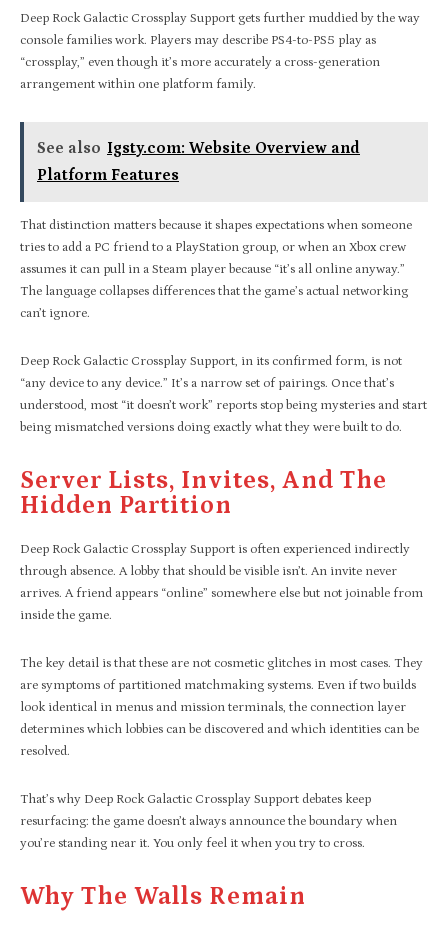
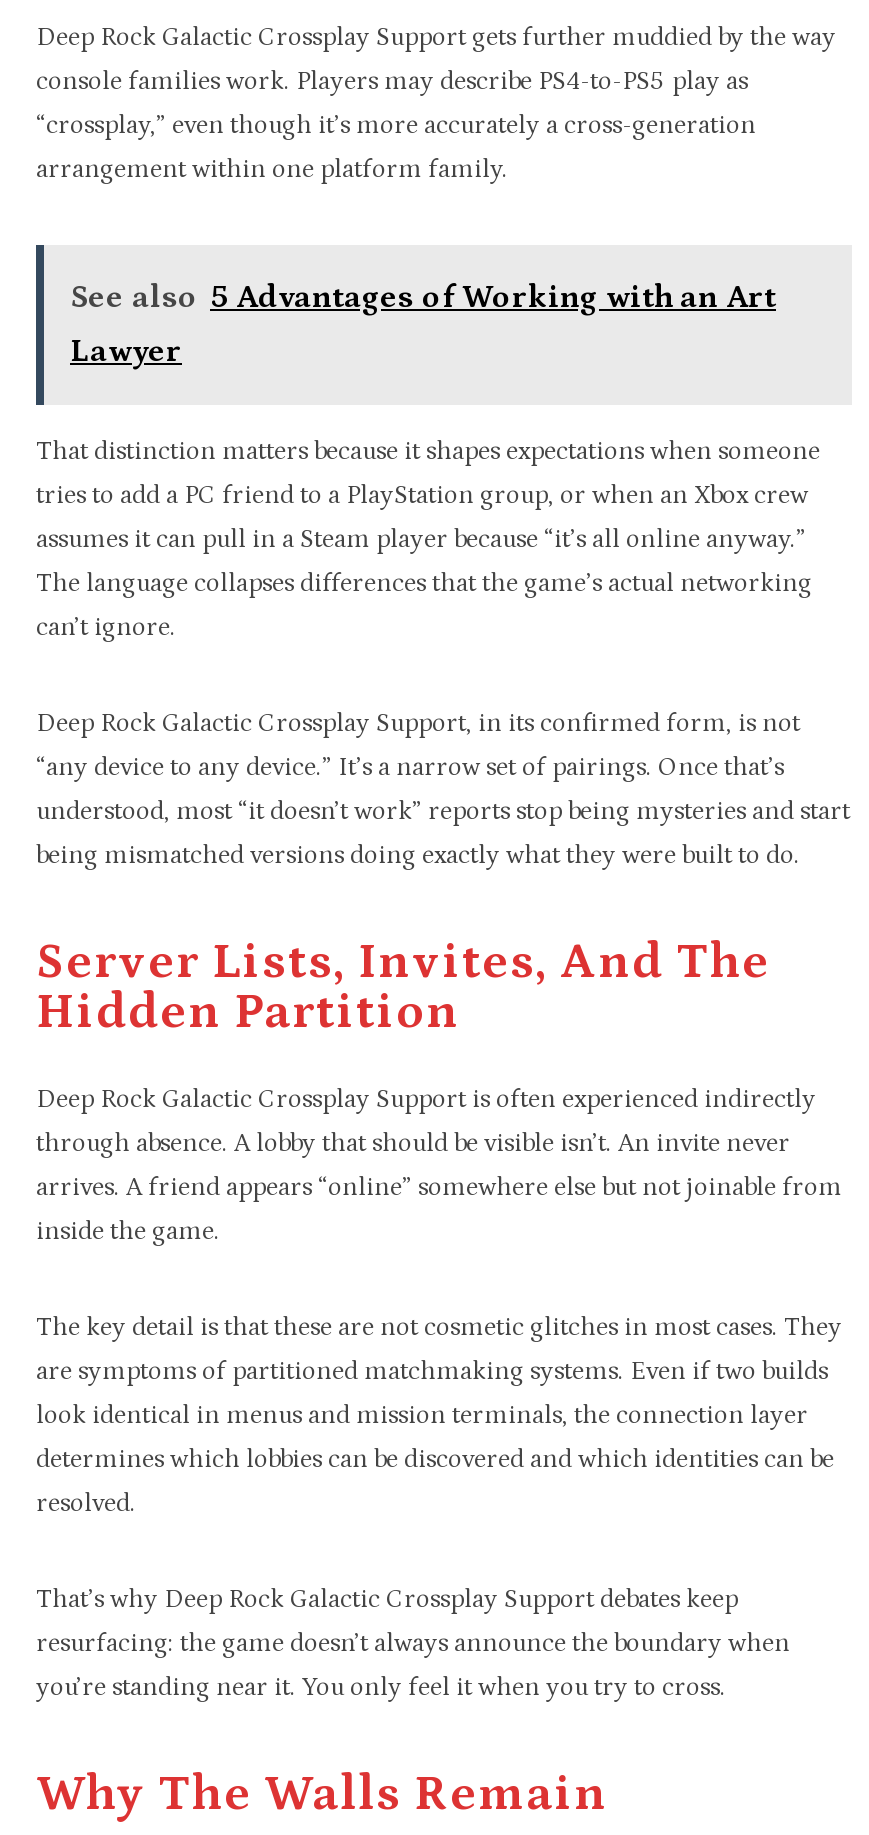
- See also Igsty.com: Website Overview and
+ See also 5 Advantages of Working with an Art

- Platform Features
+ Lawyer
